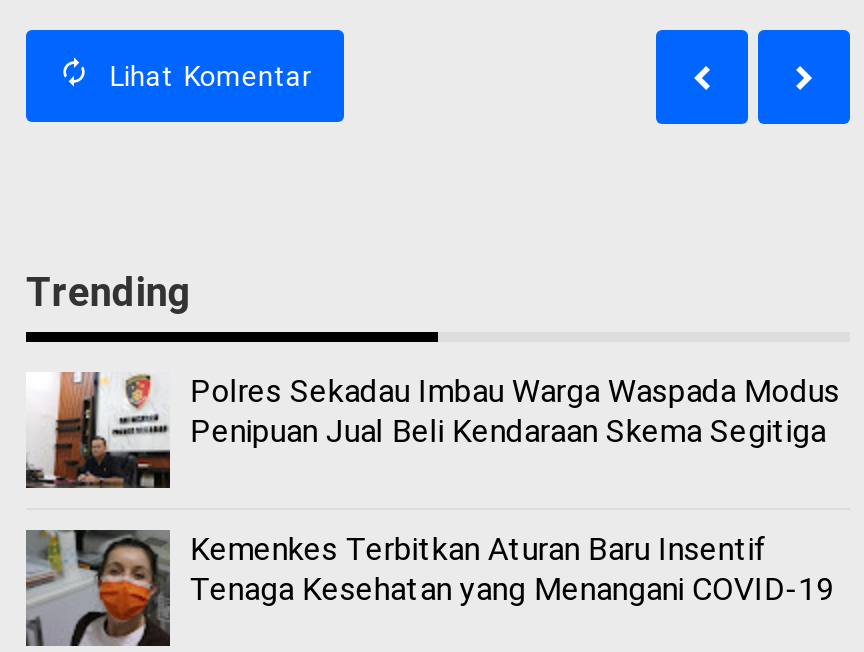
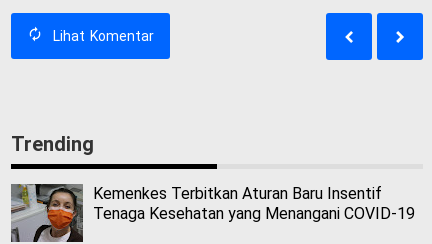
- [image]
- Polres Sekadau Imbau Warga Waspada Modus
- Penipuan Jual Beli Kendaraan Skema Segitiga
